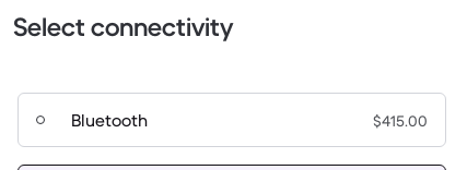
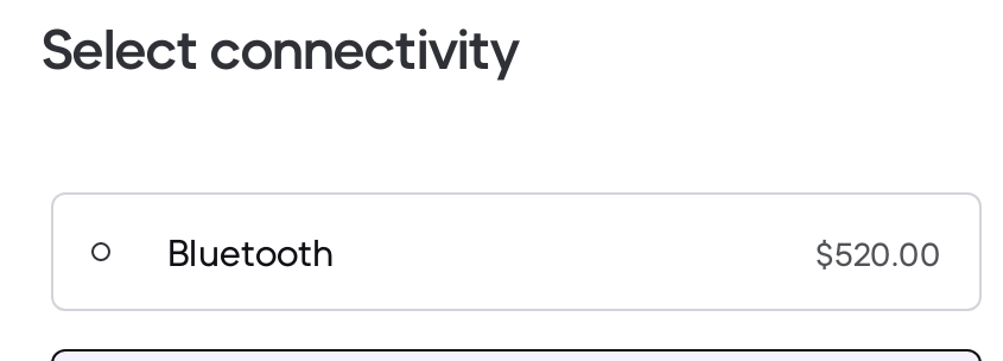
- $415.00
+ $520.00
